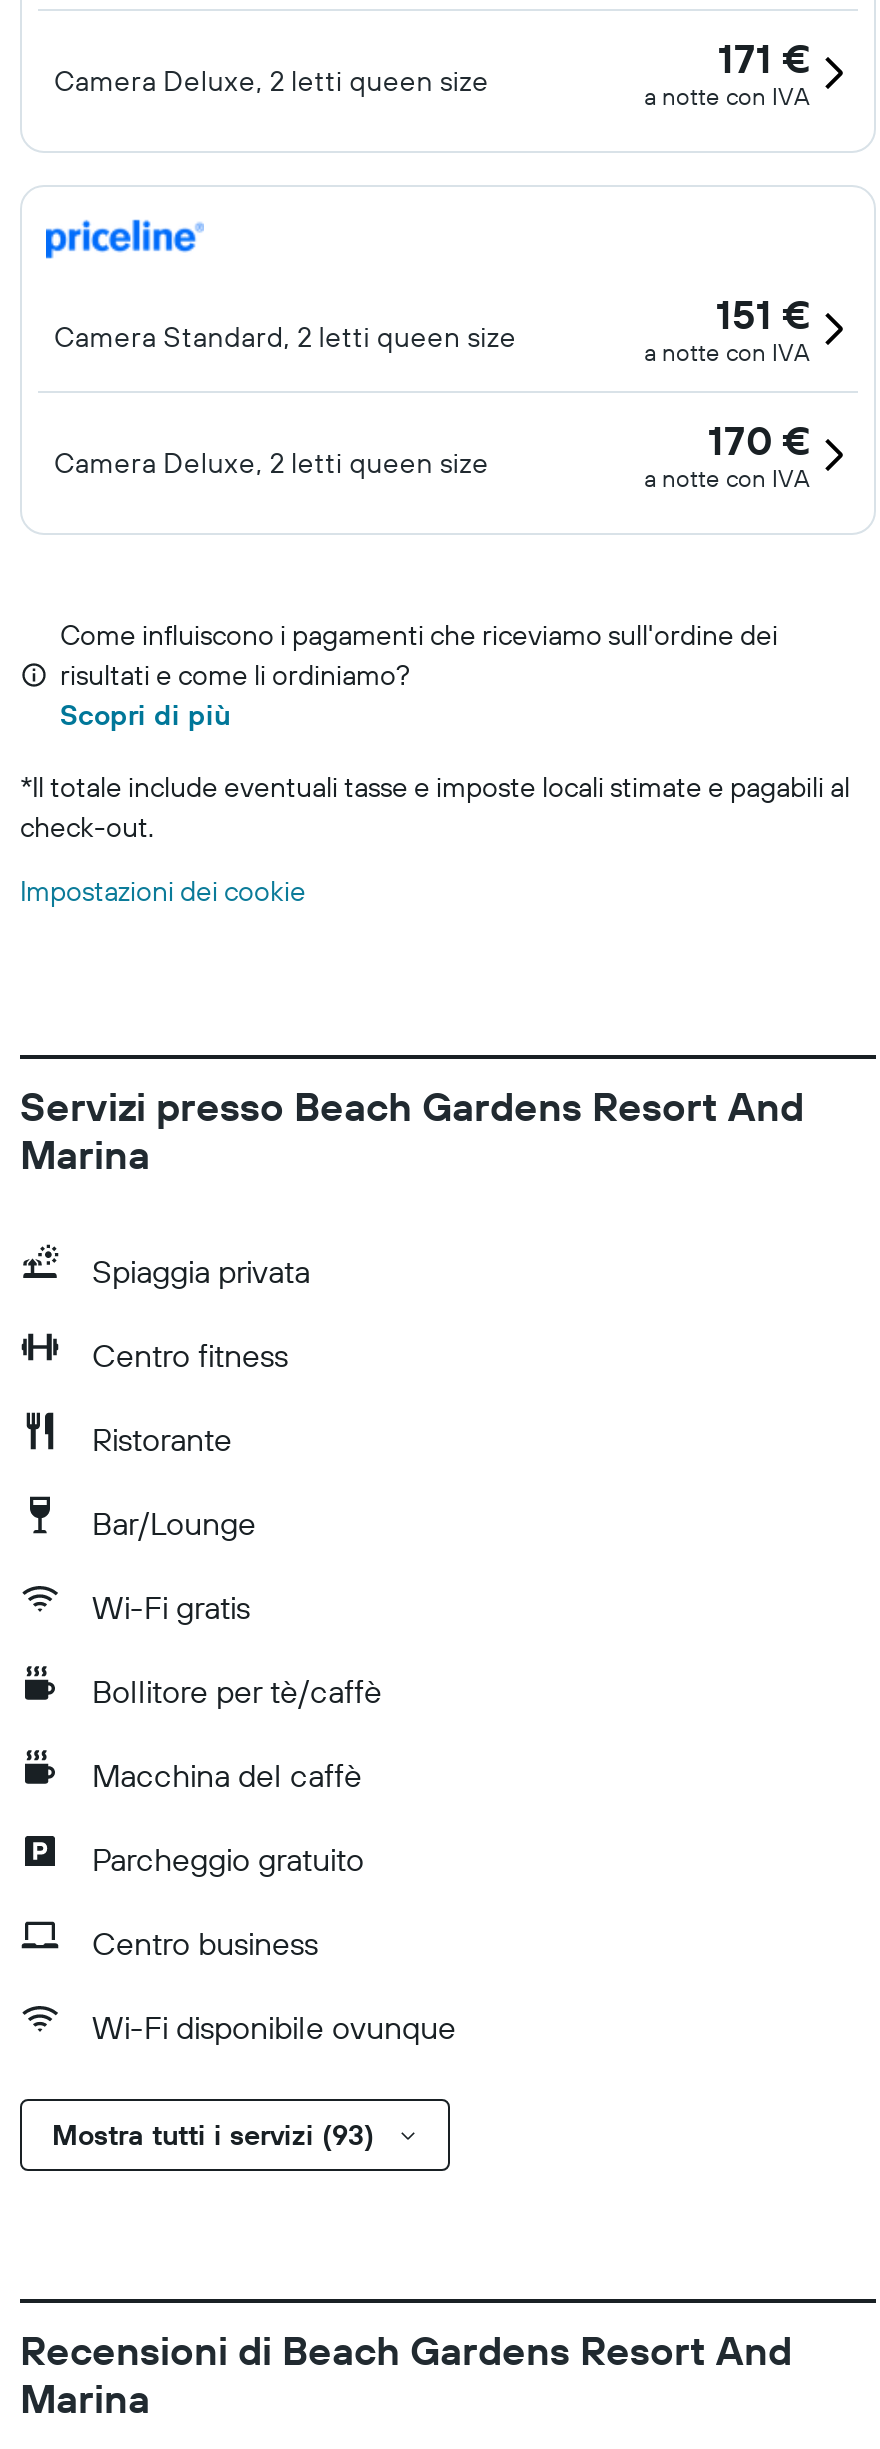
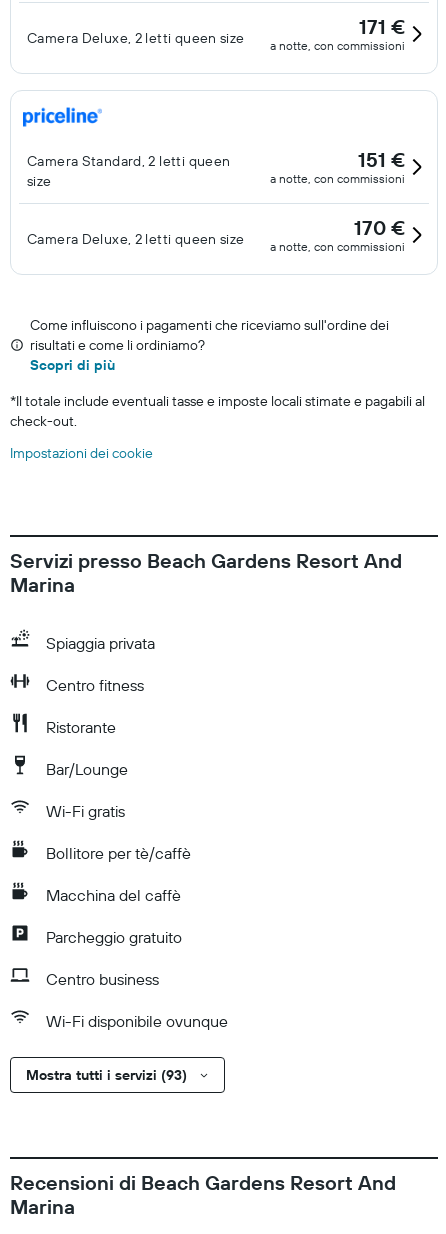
- a notte con IVA
+ a notte, con commissioni

- a notte con IVA
+ a notte, con commissioni

- a notte con IVA
+ a notte, con commissioni
